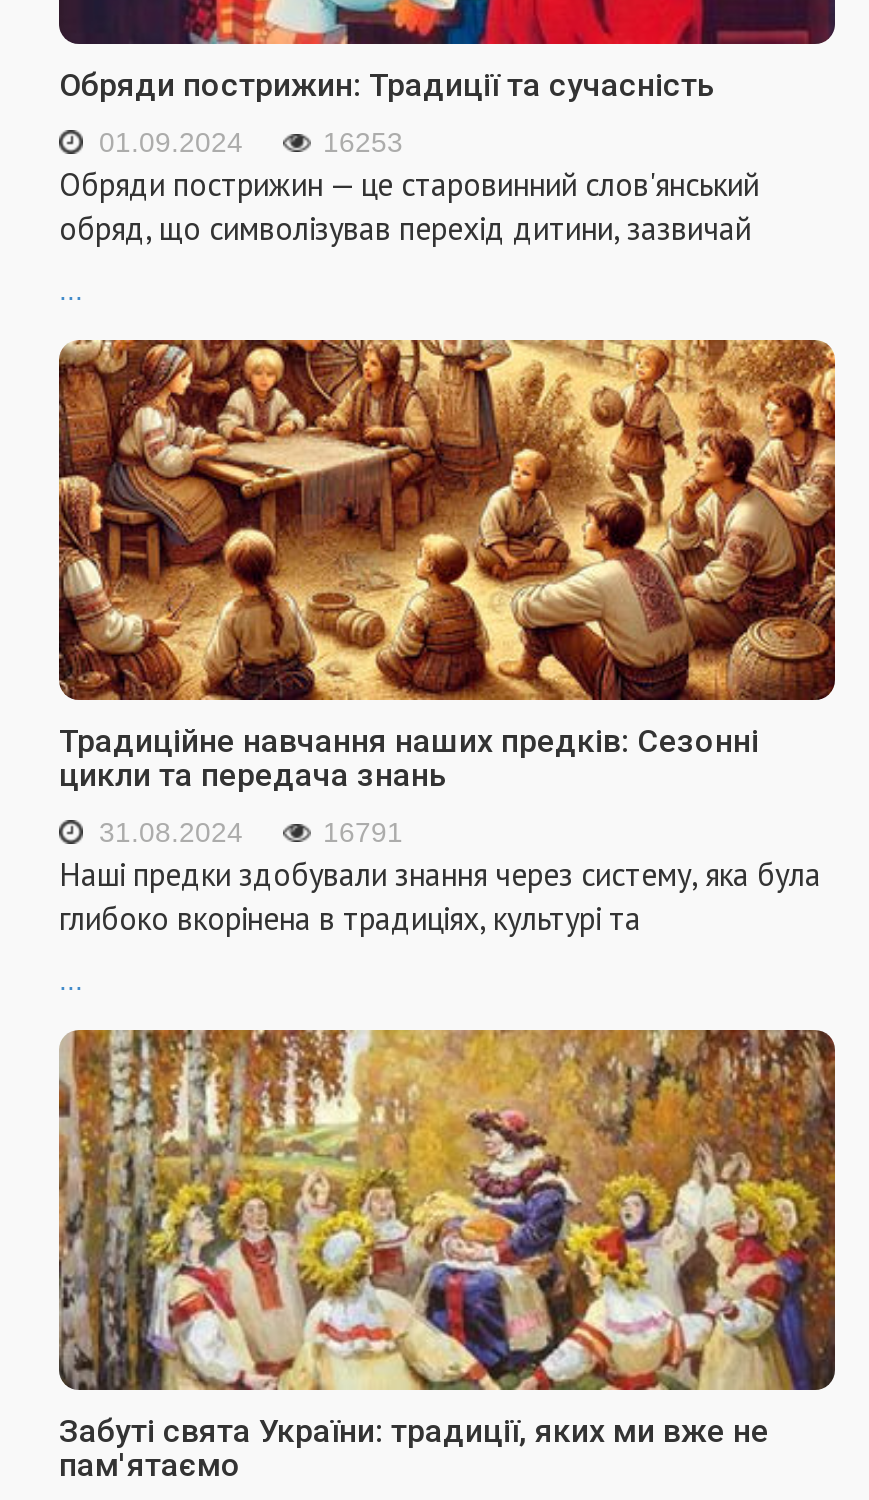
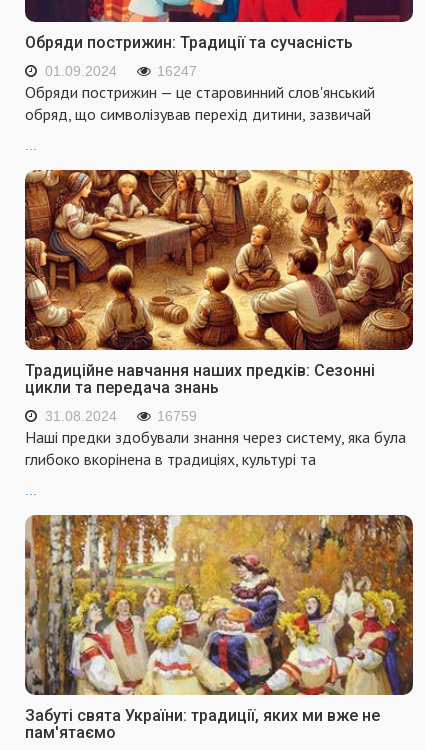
- 16253
+ 16247

- 16791
+ 16759
